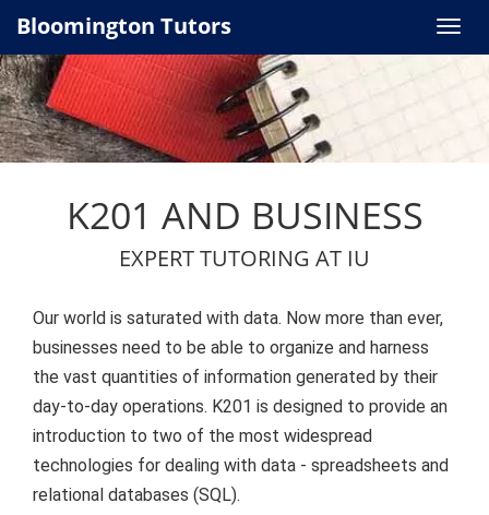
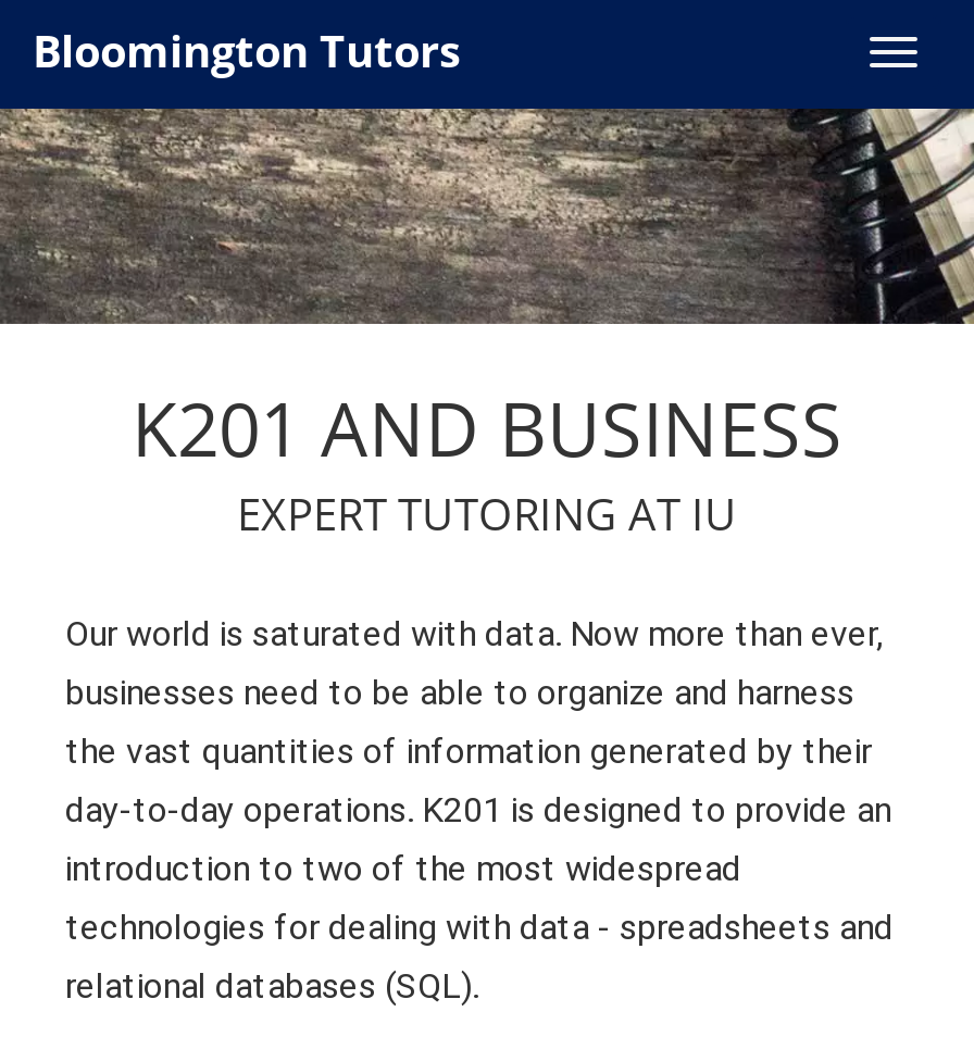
- [image]
+ [image]
